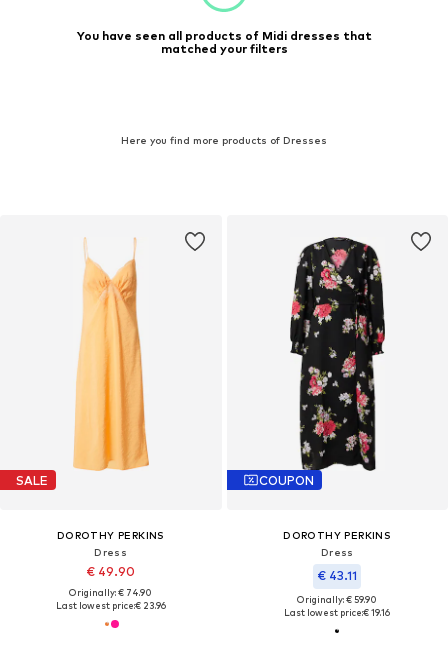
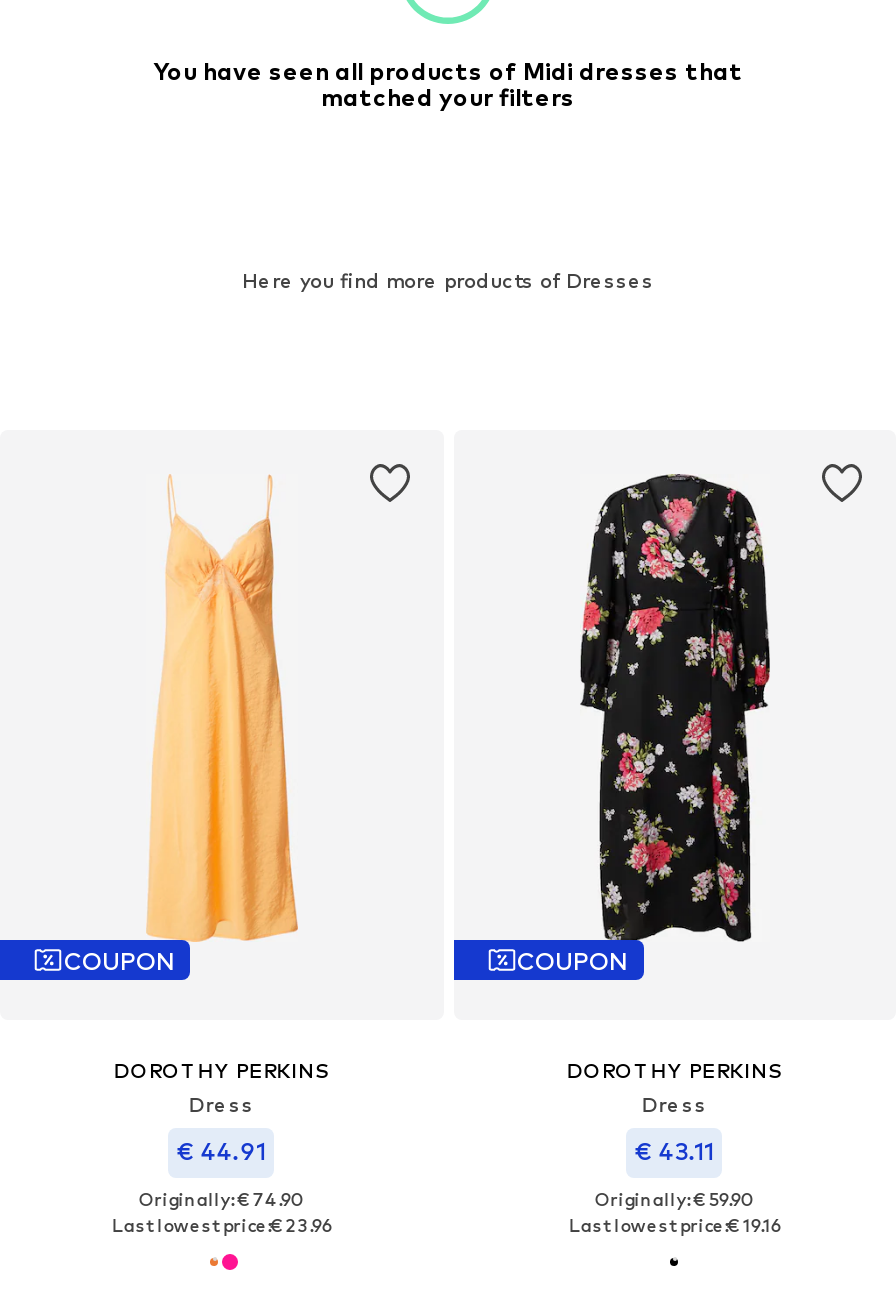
- SALE
+ COUPON

- € 49.90
+ € 44.91
